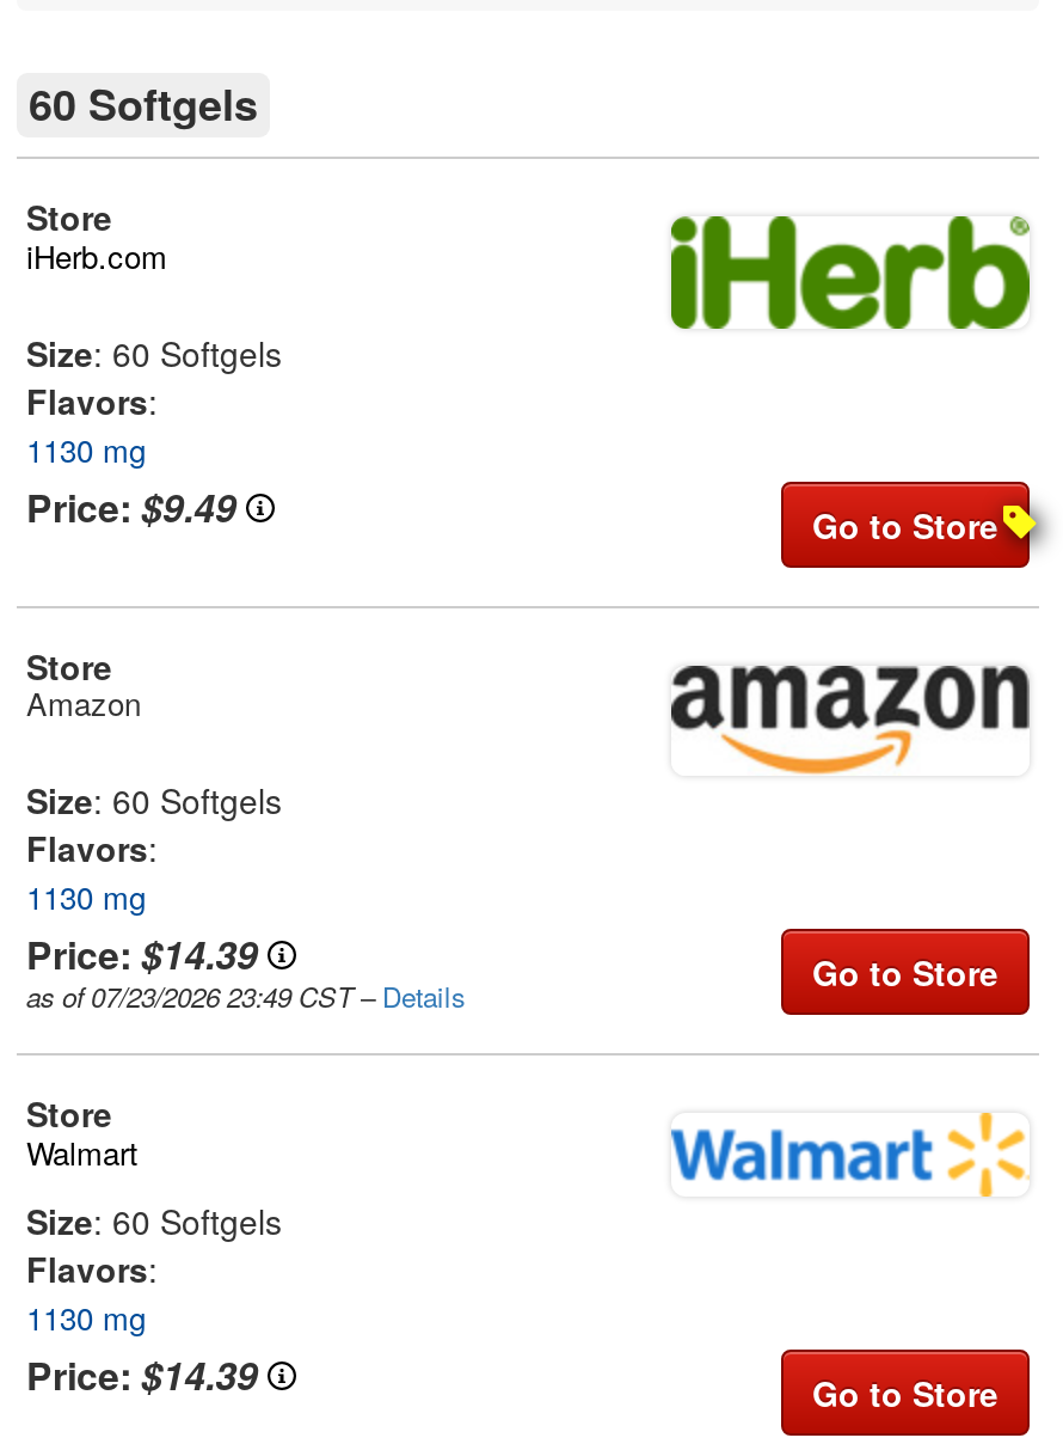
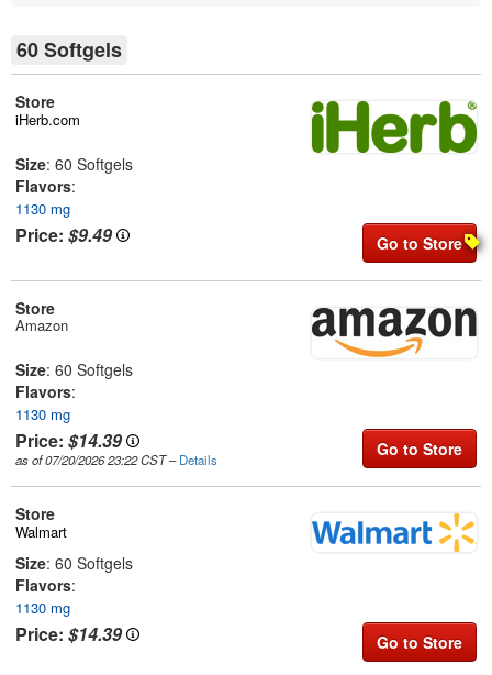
- as of 07/23/2026 23:49 CST– Details
+ as of 07/20/2026 23:22 CST– Details
